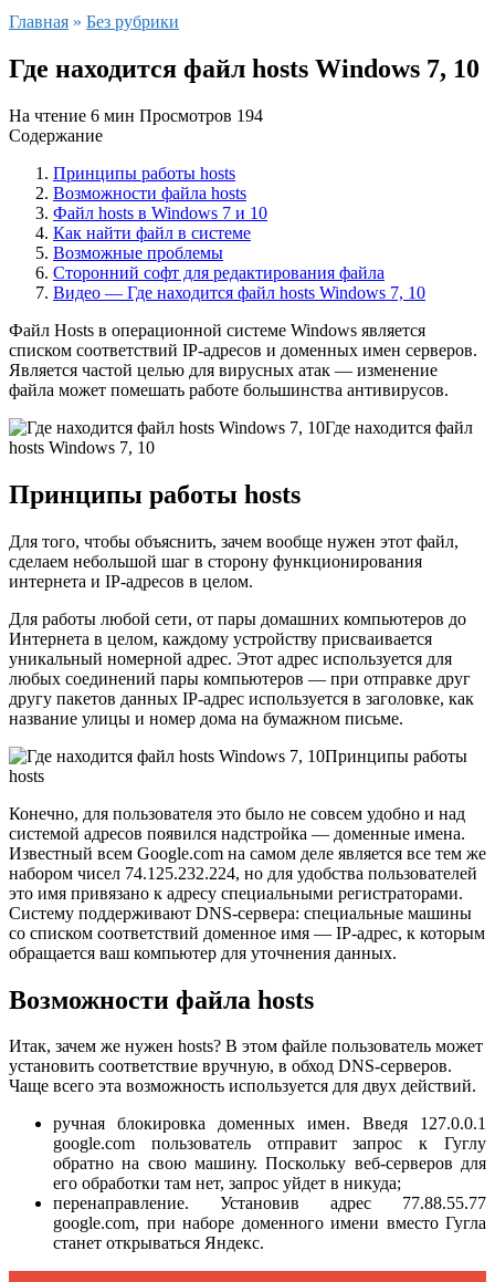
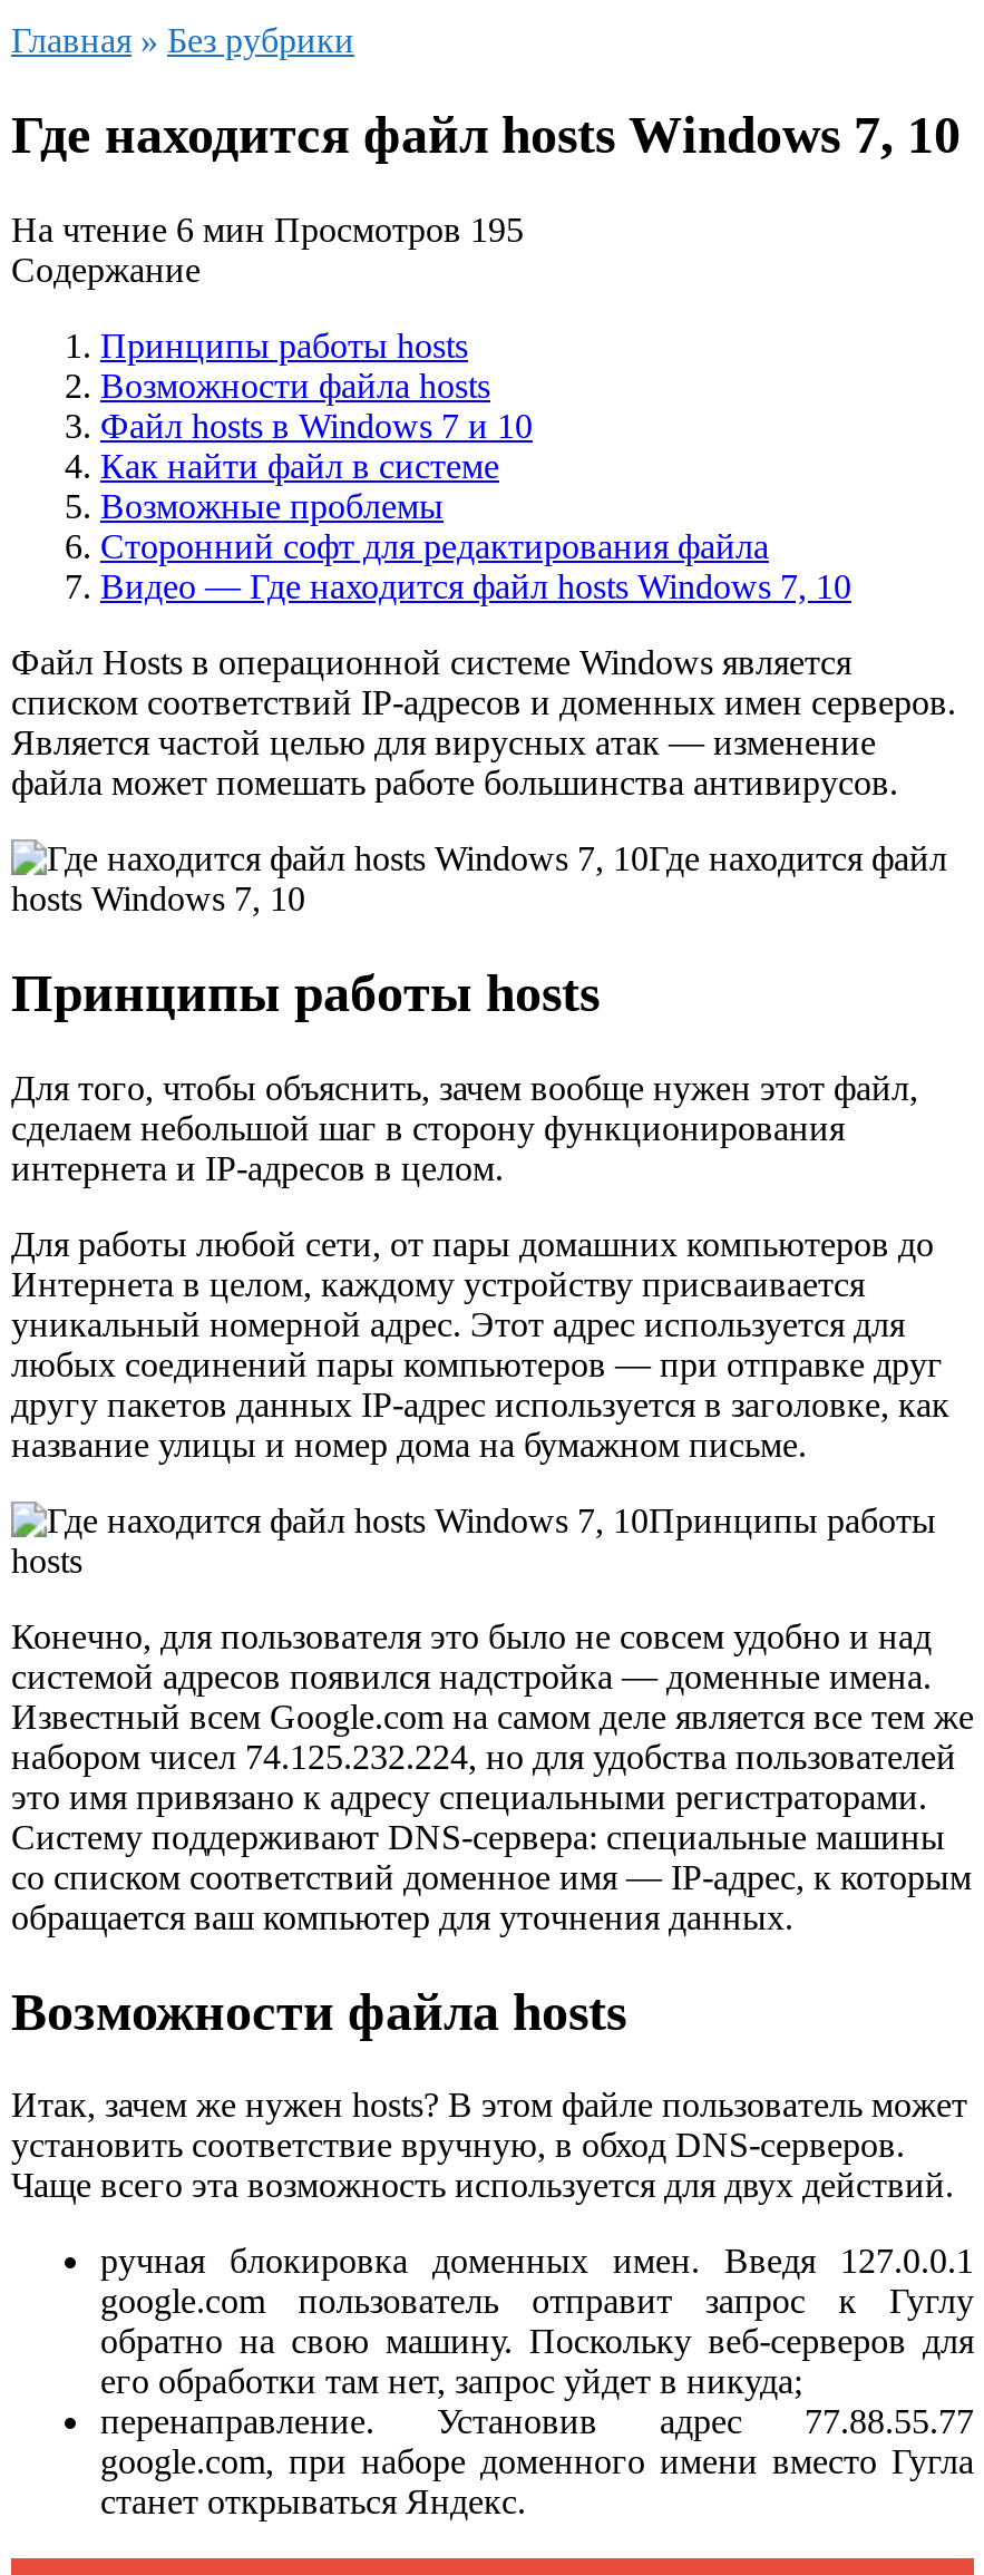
- На чтение 6 мин Просмотров 194
+ На чтение 6 мин Просмотров 195
